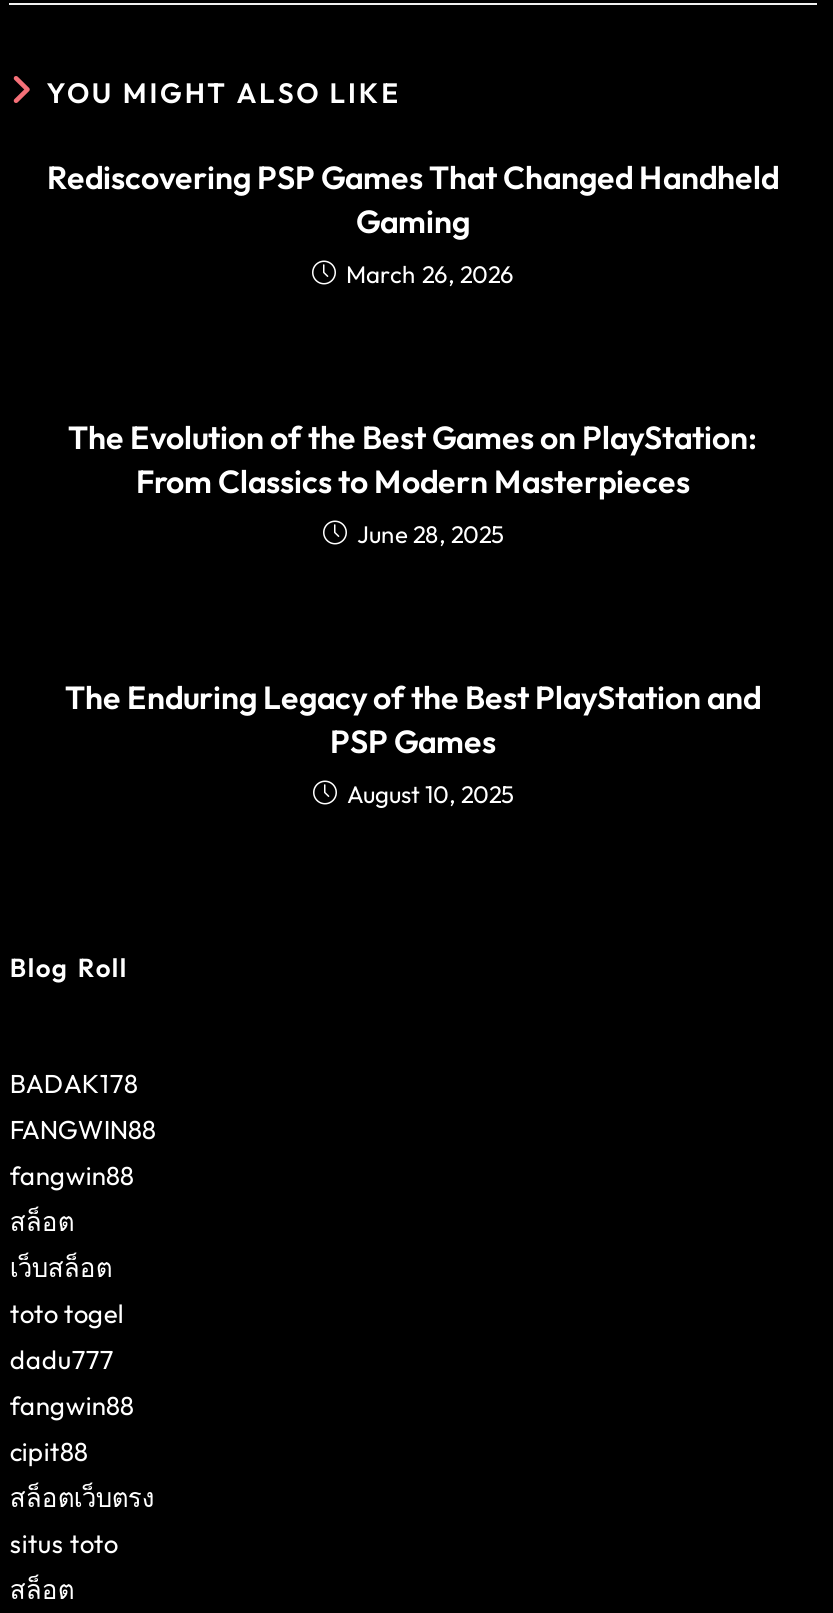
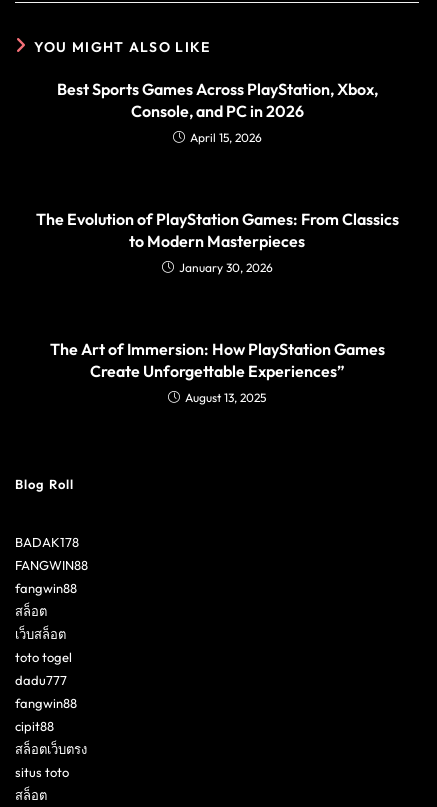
- Rediscovering PSP Games That Changed Handheld
- Gaming
- March 26, 2026
+ Best Sports Games Across PlayStation, Xbox,
+ Console, and PC in 2026
+ April 15, 2026

- The Evolution of the Best Games on PlayStation:
- From Classics to Modern Masterpieces
- June 28, 2025
+ The Evolution of PlayStation Games: From Classics
+ to Modern Masterpieces
+ January 30, 2026

- The Enduring Legacy of the Best PlayStation and
- PSP Games
- August 10, 2025
+ The Art of Immersion: How PlayStation Games
+ Create Unforgettable Experiences”
+ August 13, 2025
